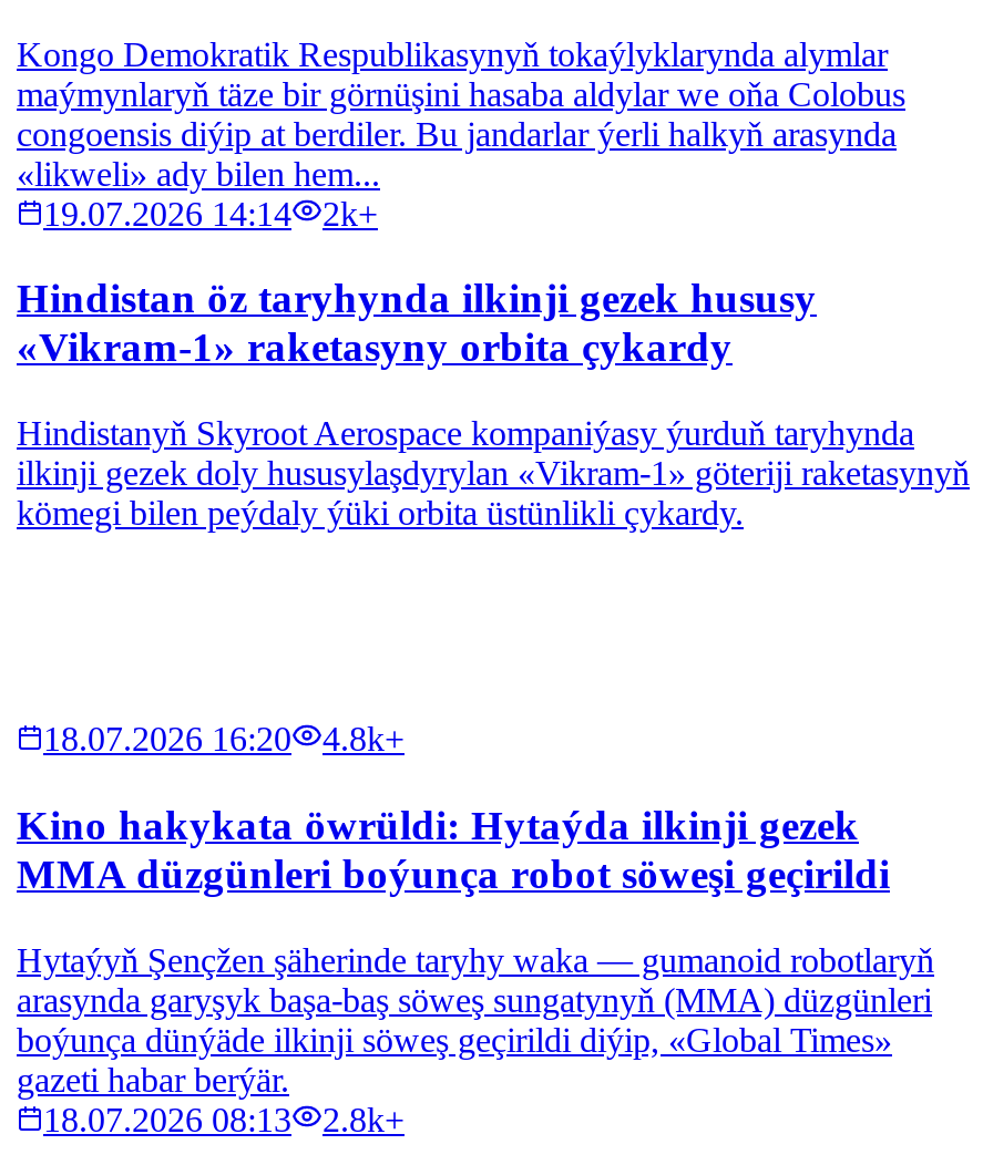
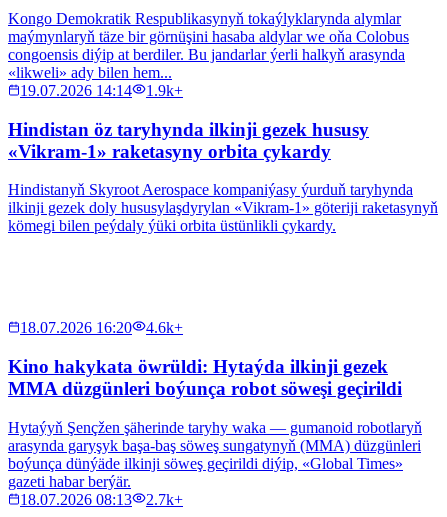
- 19.07.2026 14:14 2k+
+ 19.07.2026 14:14 1.9k+

- 18.07.2026 16:20 4.8k+
+ 18.07.2026 16:20 4.6k+

- 18.07.2026 08:13 2.8k+
+ 18.07.2026 08:13 2.7k+
